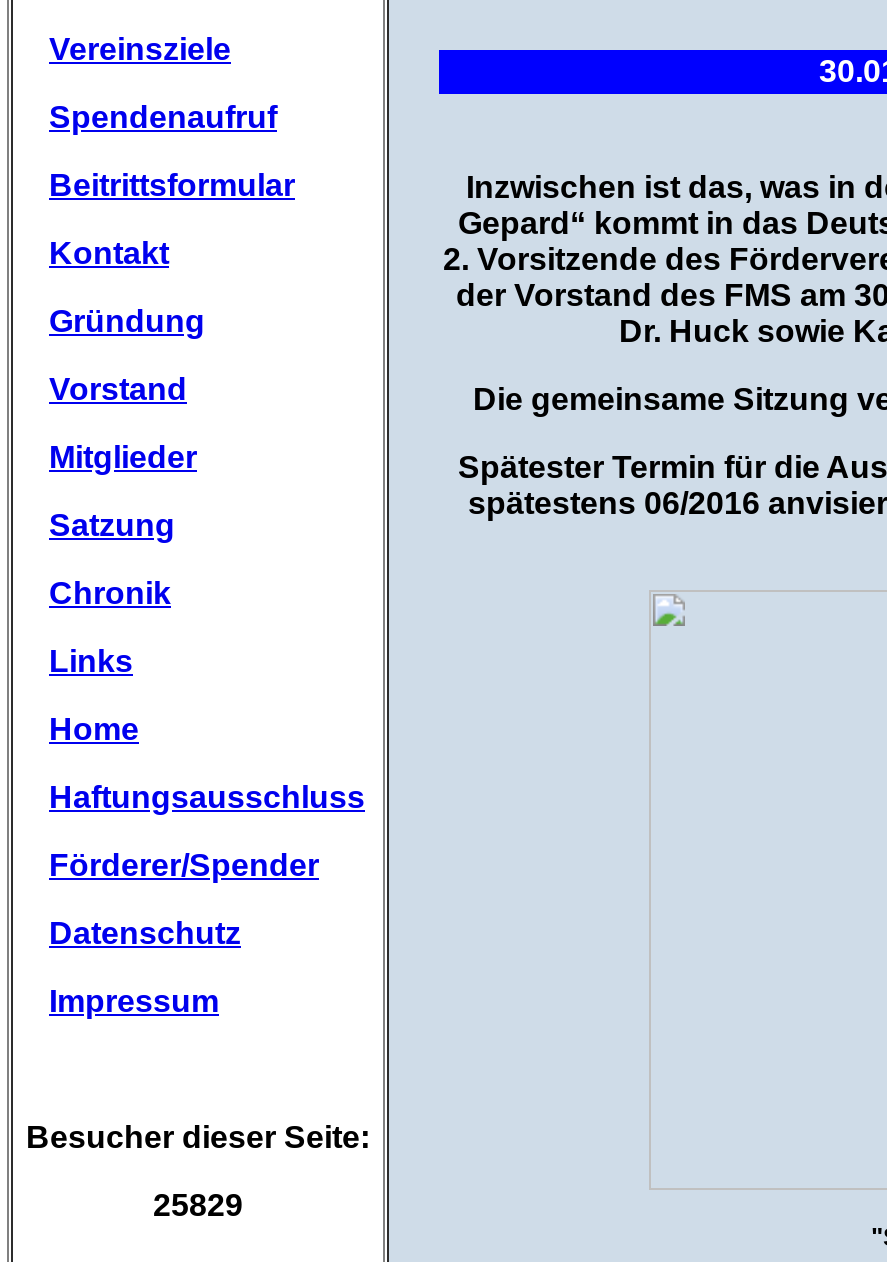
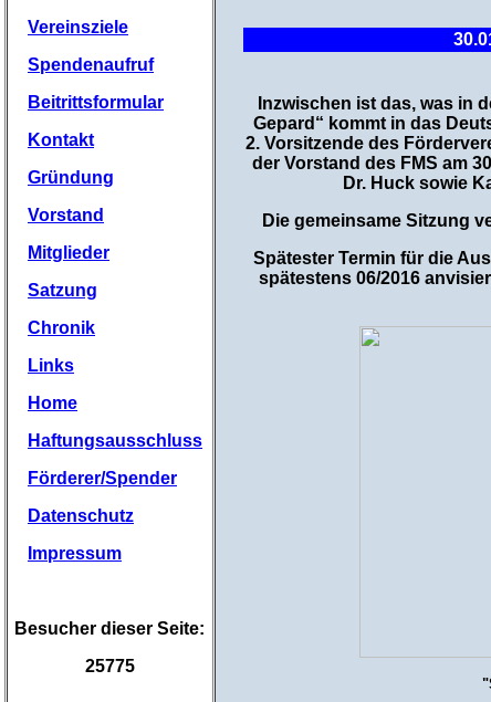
- 25829
+ 25775
